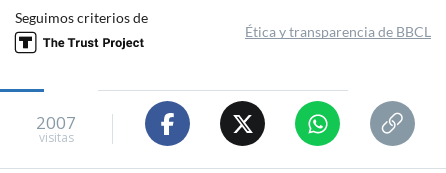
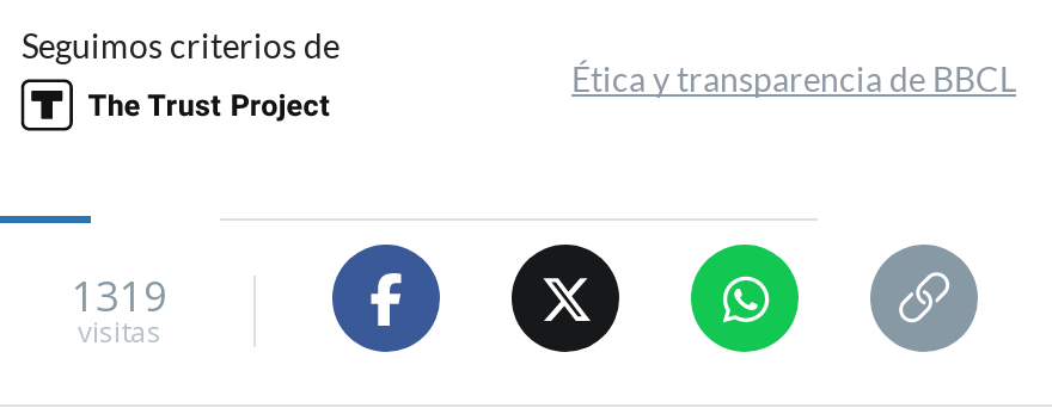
- 2007
+ 1319
